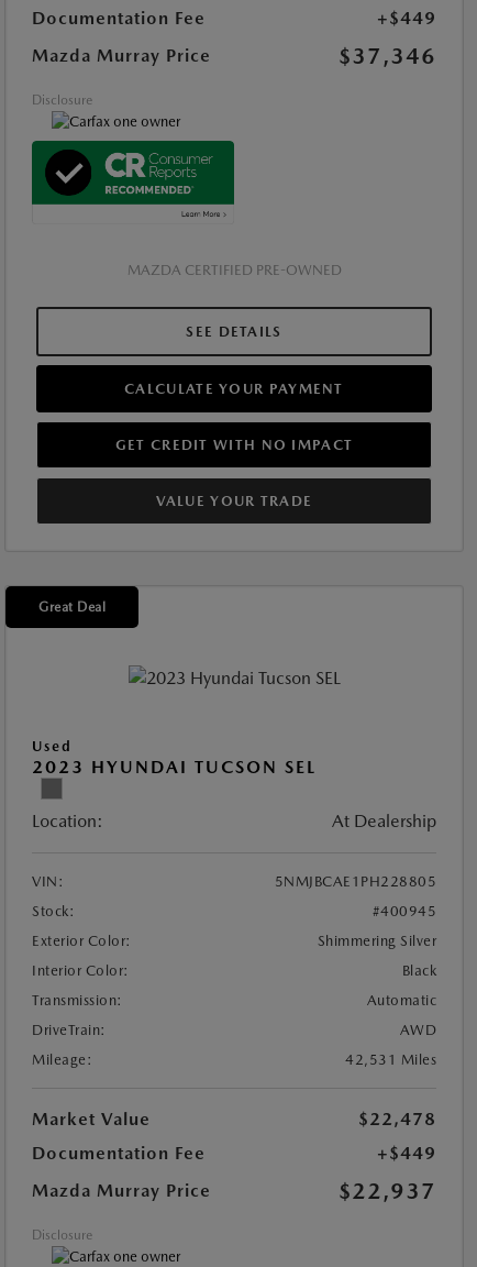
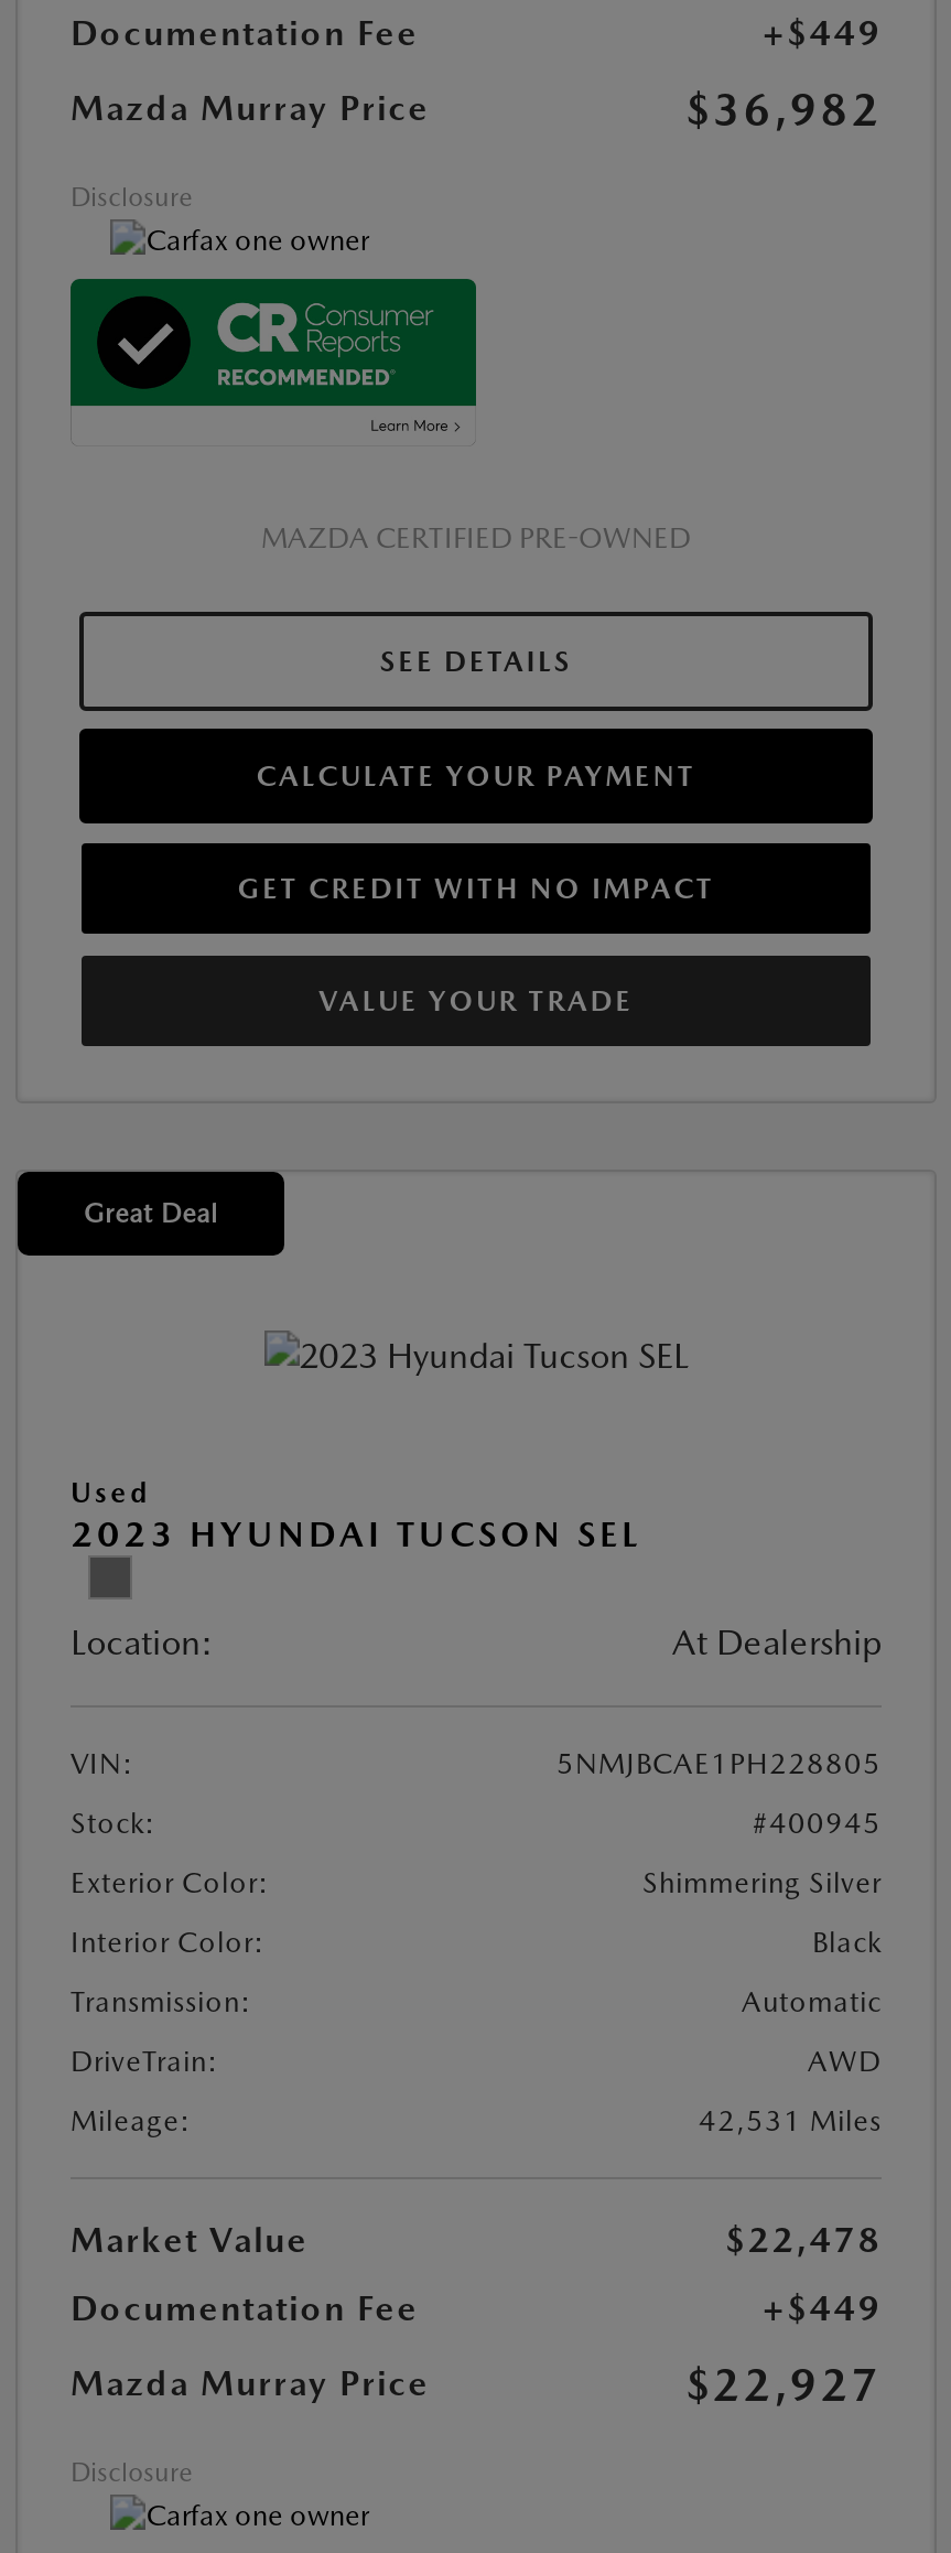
- $37,346
+ $36,982

- $22,937
+ $22,927
